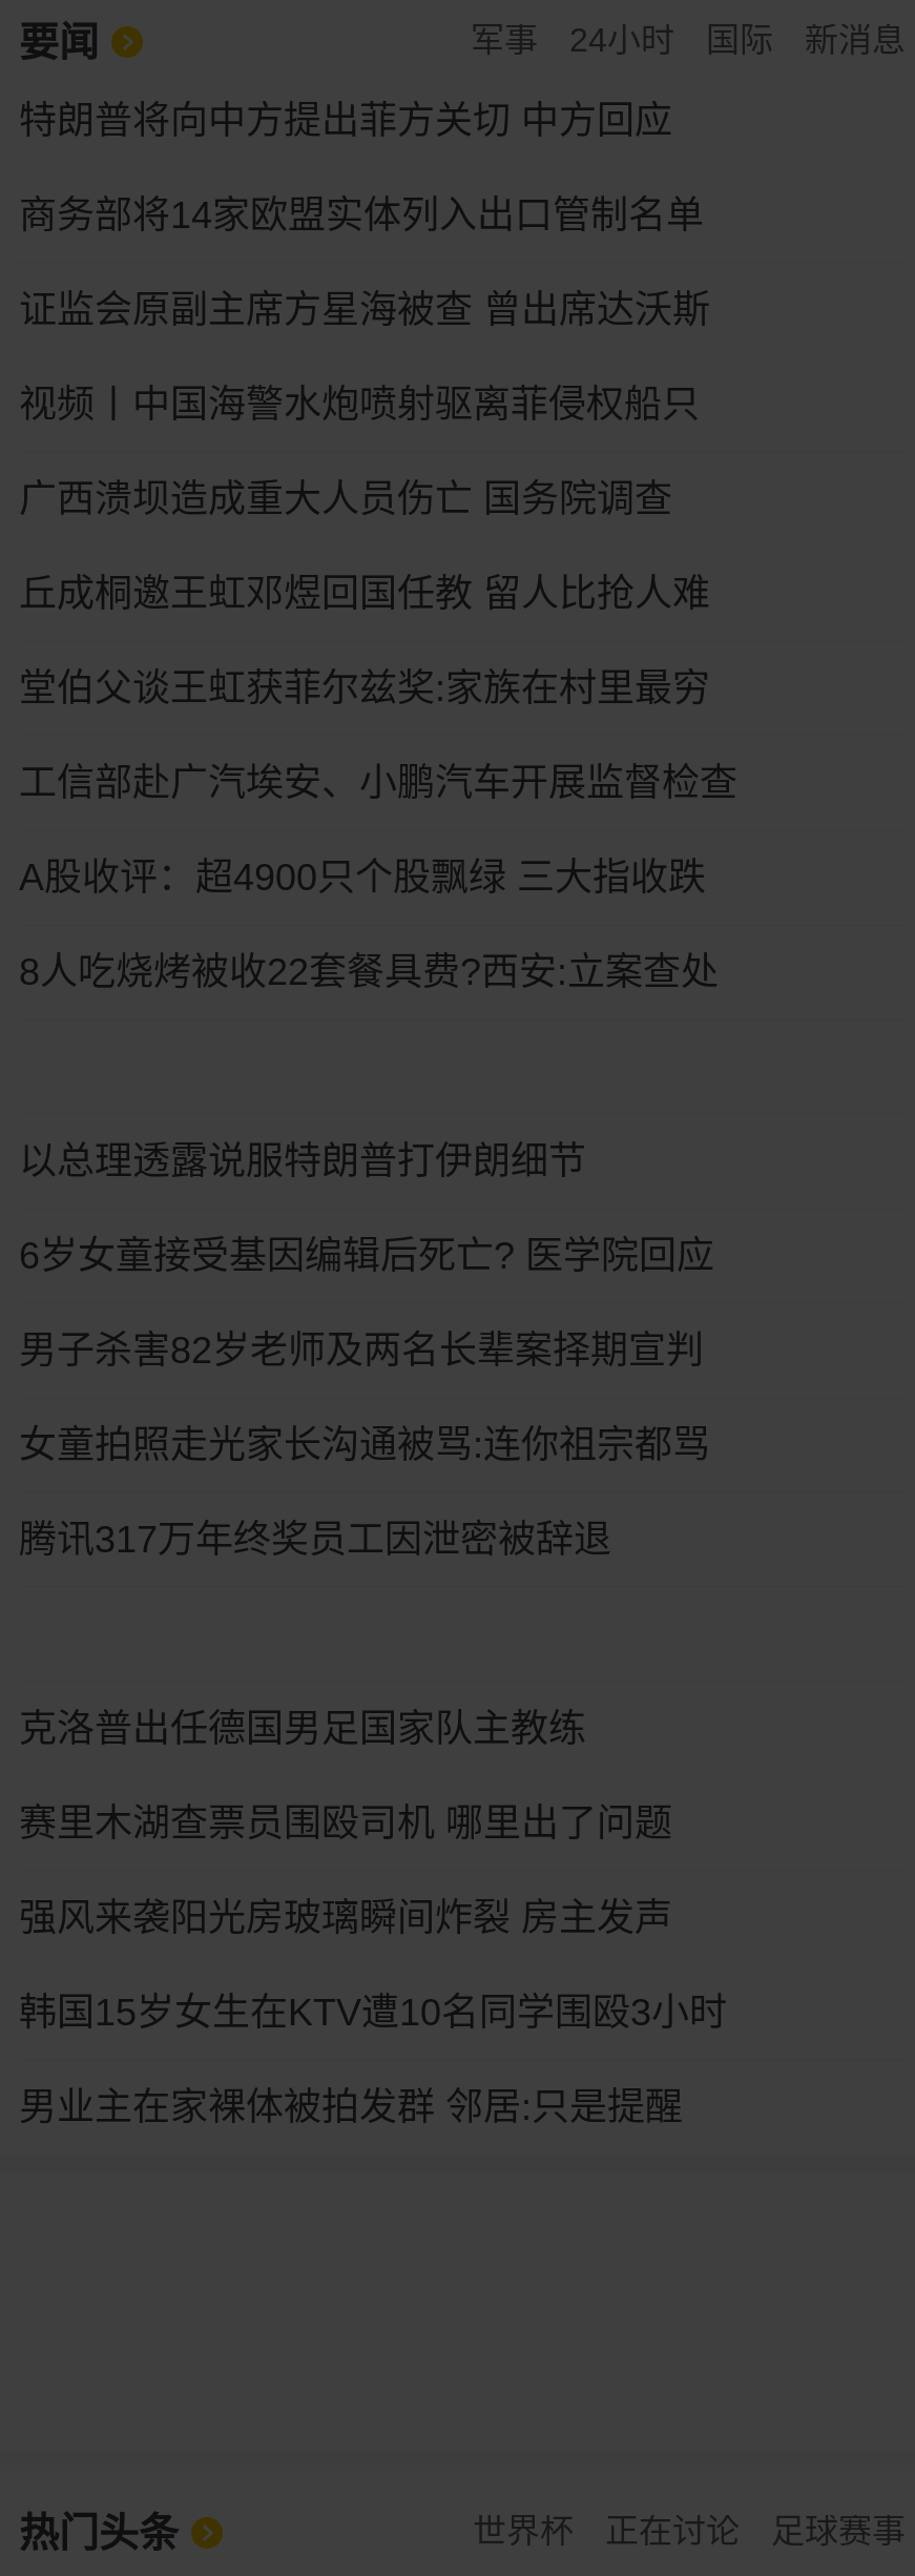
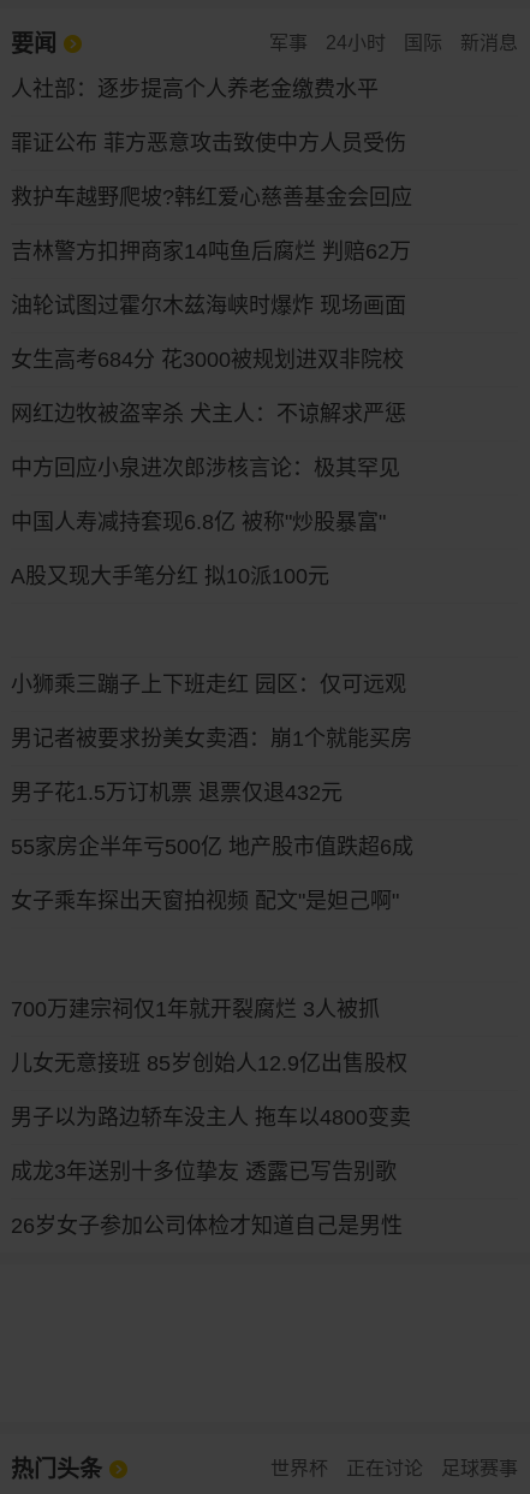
- 特朗普将向中方提出菲方关切 中方回应
+ 人社部：逐步提高个人养老金缴费水平

- 商务部将14家欧盟实体列入出口管制名单
+ 罪证公布 菲方恶意攻击致使中方人员受伤

- 证监会原副主席方星海被查 曾出席达沃斯
+ 救护车越野爬坡?韩红爱心慈善基金会回应

- 视频丨中国海警水炮喷射驱离菲侵权船只
+ 吉林警方扣押商家14吨鱼后腐烂 判赔62万

- 广西溃坝造成重大人员伤亡 国务院调查
+ 油轮试图过霍尔木兹海峡时爆炸 现场画面

- 丘成桐邀王虹邓煜回国任教 留人比抢人难
+ 女生高考684分 花3000被规划进双非院校

- 堂伯父谈王虹获菲尔兹奖:家族在村里最穷
+ 网红边牧被盗宰杀 犬主人：不谅解求严惩

- 工信部赴广汽埃安、小鹏汽车开展监督检查
+ 中方回应小泉进次郎涉核言论：极其罕见

- A股收评：超4900只个股飘绿 三大指收跌
+ 中国人寿减持套现6.8亿 被称"炒股暴富"

- 8人吃烧烤被收22套餐具费?西安:立案查处
+ A股又现大手笔分红 拟10派100元

- 以总理透露说服特朗普打伊朗细节
+ 小狮乘三蹦子上下班走红 园区：仅可远观

- 6岁女童接受基因编辑后死亡? 医学院回应
+ 男记者被要求扮美女卖酒：崩1个就能买房

- 男子杀害82岁老师及两名长辈案择期宣判
+ 男子花1.5万订机票 退票仅退432元

- 女童拍照走光家长沟通被骂:连你祖宗都骂
+ 55家房企半年亏500亿 地产股市值跌超6成

- 腾讯317万年终奖员工因泄密被辞退
+ 女子乘车探出天窗拍视频 配文"是妲己啊"

- 克洛普出任德国男足国家队主教练
+ 700万建宗祠仅1年就开裂腐烂 3人被抓

- 赛里木湖查票员围殴司机 哪里出了问题
+ 儿女无意接班 85岁创始人12.9亿出售股权

- 强风来袭阳光房玻璃瞬间炸裂 房主发声
+ 男子以为路边轿车没主人 拖车以4800变卖

- 韩国15岁女生在KTV遭10名同学围殴3小时
+ 成龙3年送别十多位挚友 透露已写告别歌

- 男业主在家裸体被拍发群 邻居:只是提醒
+ 26岁女子参加公司体检才知道自己是男性
